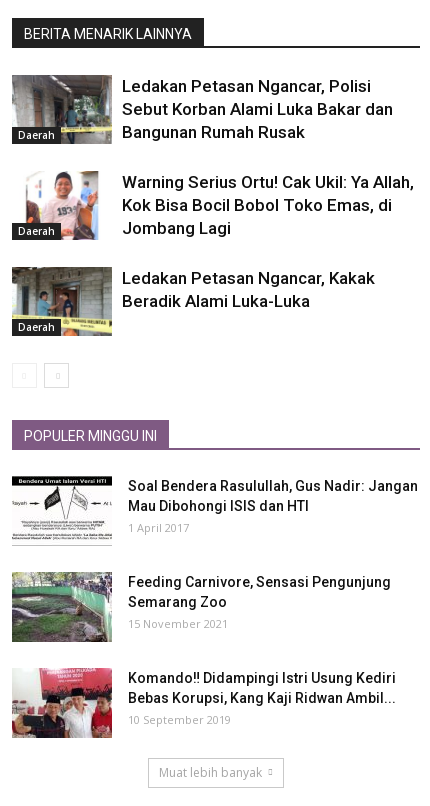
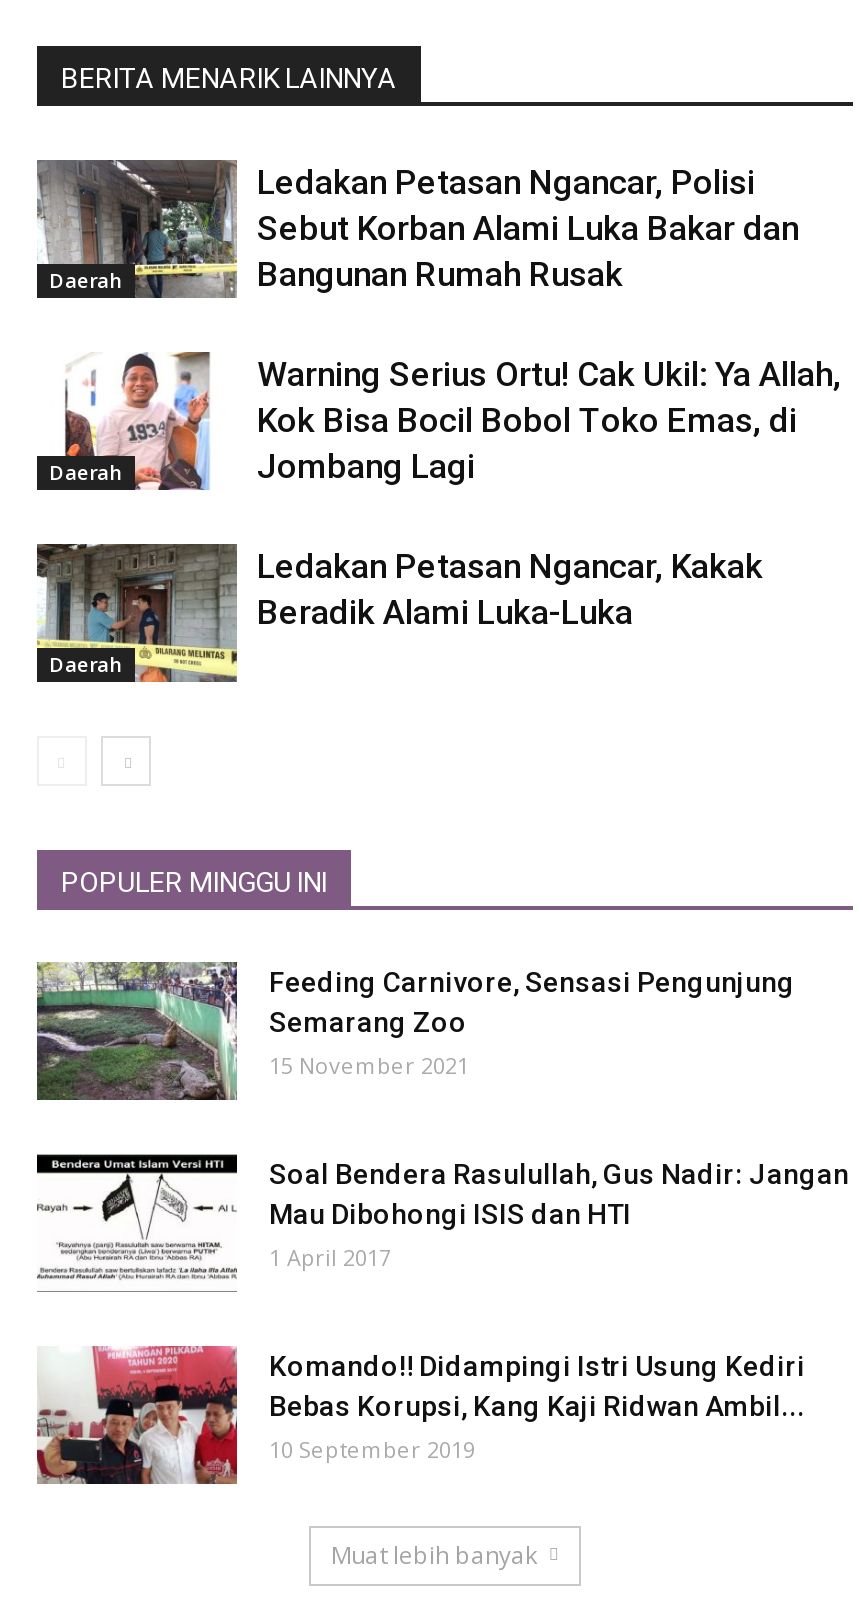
moved down: [image] | Soal Bendera Rasulullah, Gus Nadir: Jangan | Mau Dibohongi ISIS dan HTI | 1 April 2017

moved up: [image] | Feeding Carnivore, Sensasi Pengunjung | Semarang Zoo | 15 November 2021
